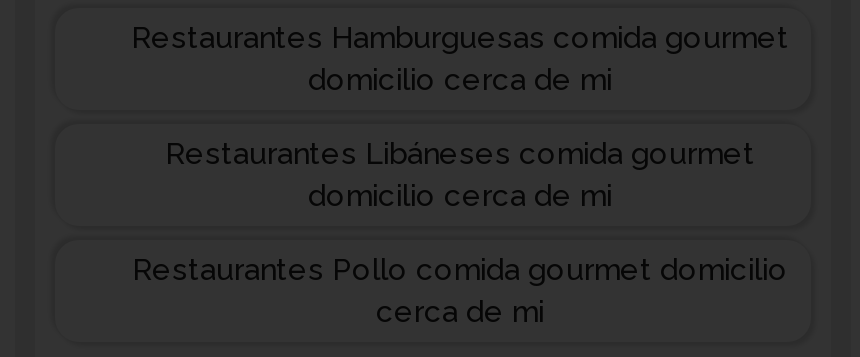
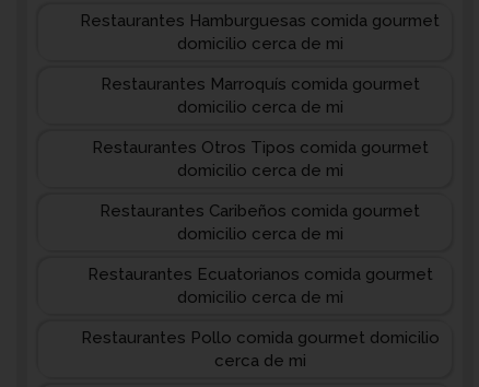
- Restaurantes Libáneses comida gourmet
+ Restaurantes Marroquís comida gourmet
+ domicilio cerca de mi
+ Restaurantes Otros Tipos comida gourmet
+ domicilio cerca de mi
+ Restaurantes Caribeños comida gourmet
+ domicilio cerca de mi
+ Restaurantes Ecuatorianos comida gourmet
